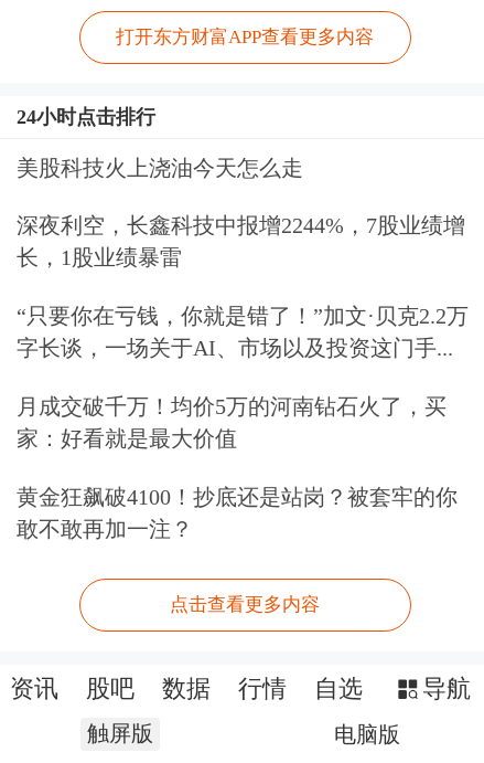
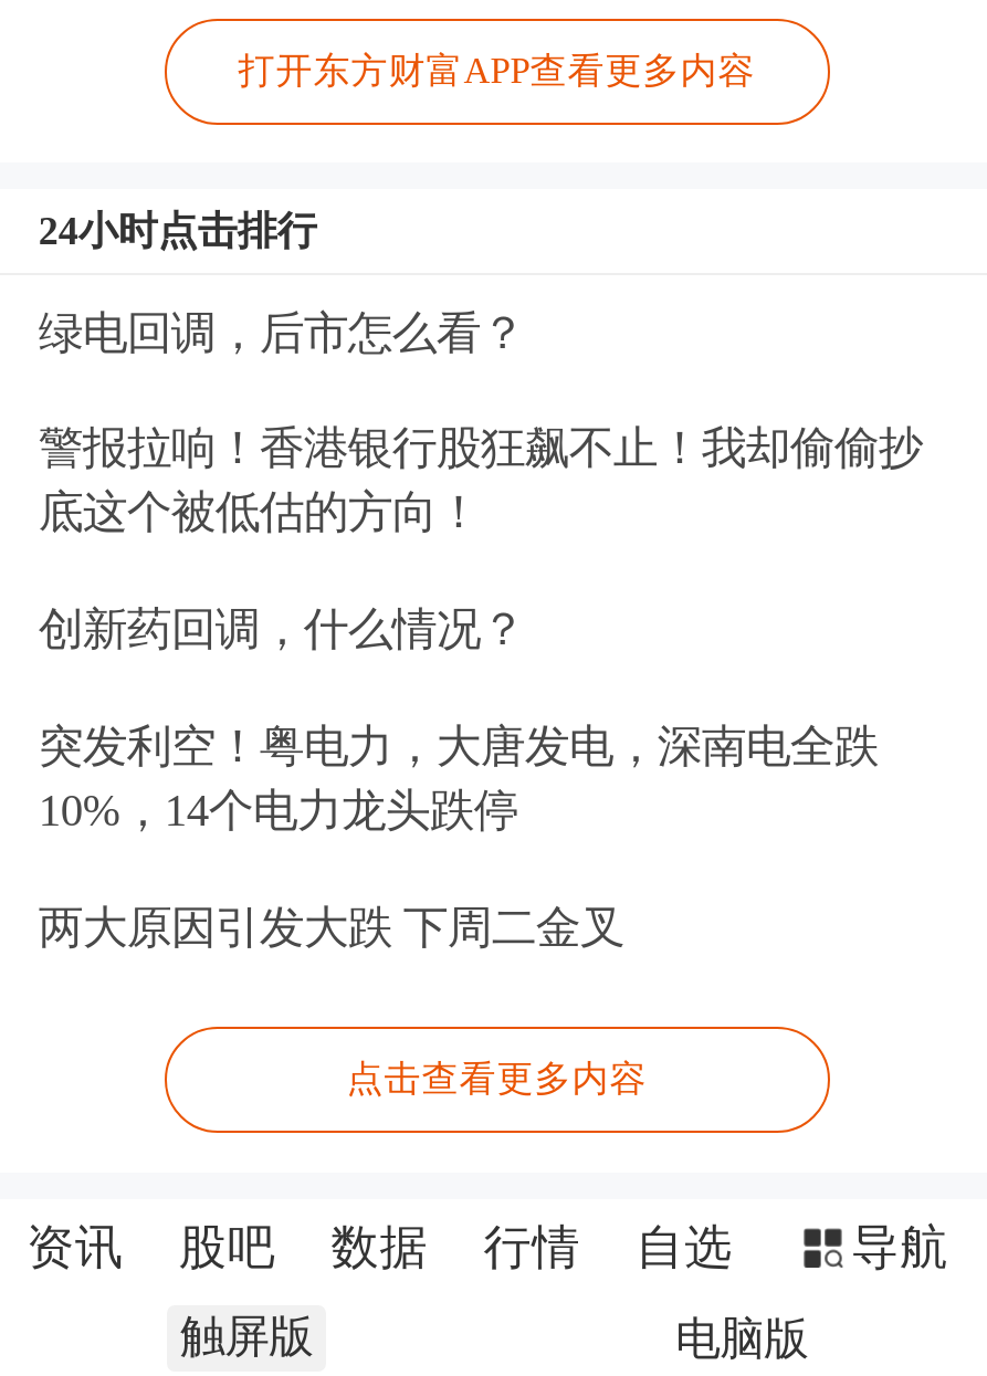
- 美股科技火上浇油今天怎么走
+ 绿电回调，后市怎么看？

- 深夜利空，长鑫科技中报增2244%，7股业绩增
- 长，1股业绩暴雷
+ 警报拉响！香港银行股狂飙不止！我却偷偷抄
+ 底这个被低估的方向！

- “只要你在亏钱，你就是错了！”加文·贝克2.2万
- 字长谈，一场关于AI、市场以及投资这门手...
+ 创新药回调，什么情况？

- 月成交破千万！均价5万的河南钻石火了，买
- 家：好看就是最大价值
+ 突发利空！粤电力，大唐发电，深南电全跌
+ 10%，14个电力龙头跌停

- 黄金狂飙破4100！抄底还是站岗？被套牢的你
- 敢不敢再加一注？
+ 两大原因引发大跌 下周二金叉
